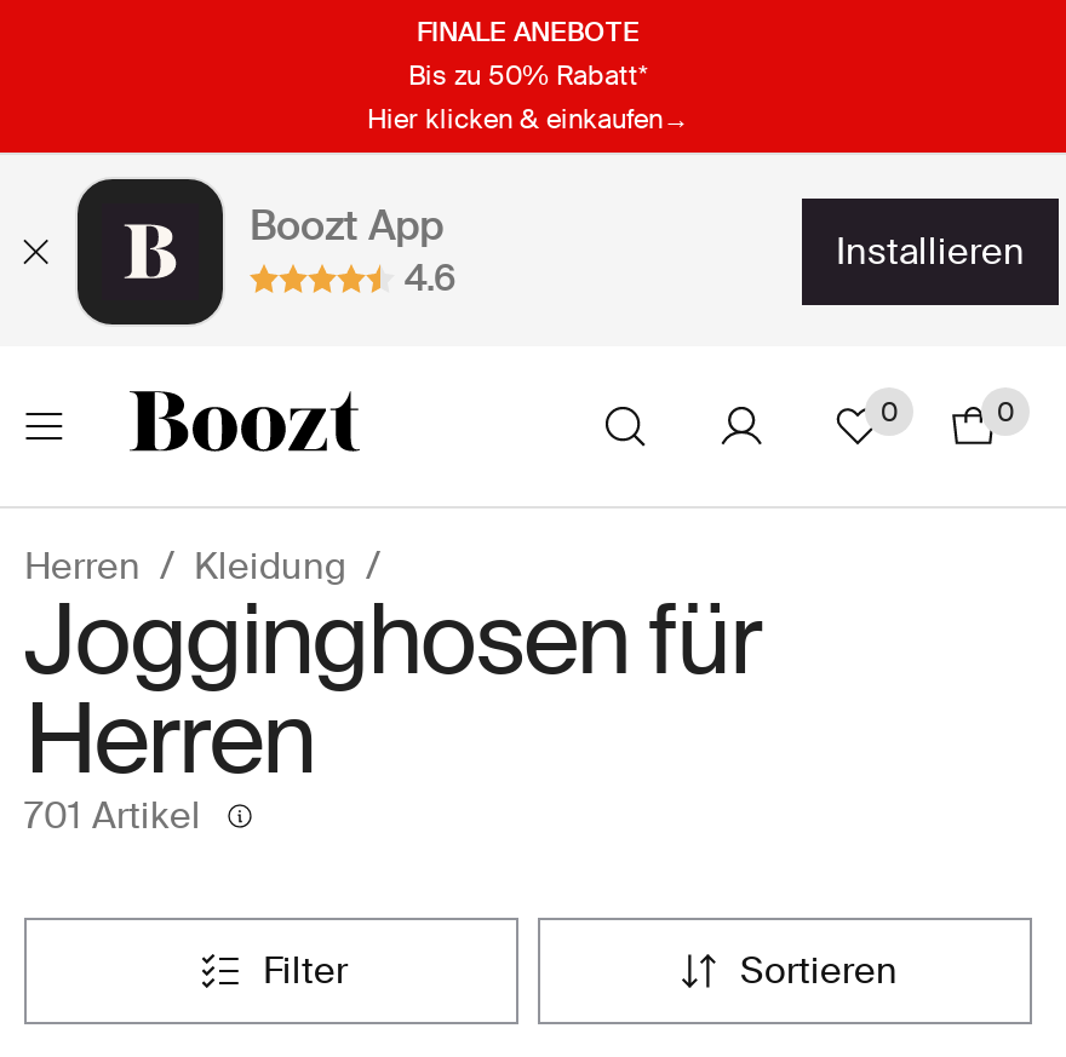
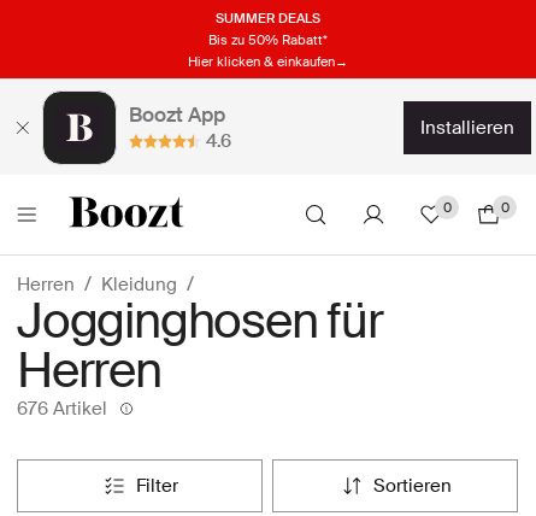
- FINALE ANEBOTE
+ SUMMER DEALS

- 701 Artikel
+ 676 Artikel
